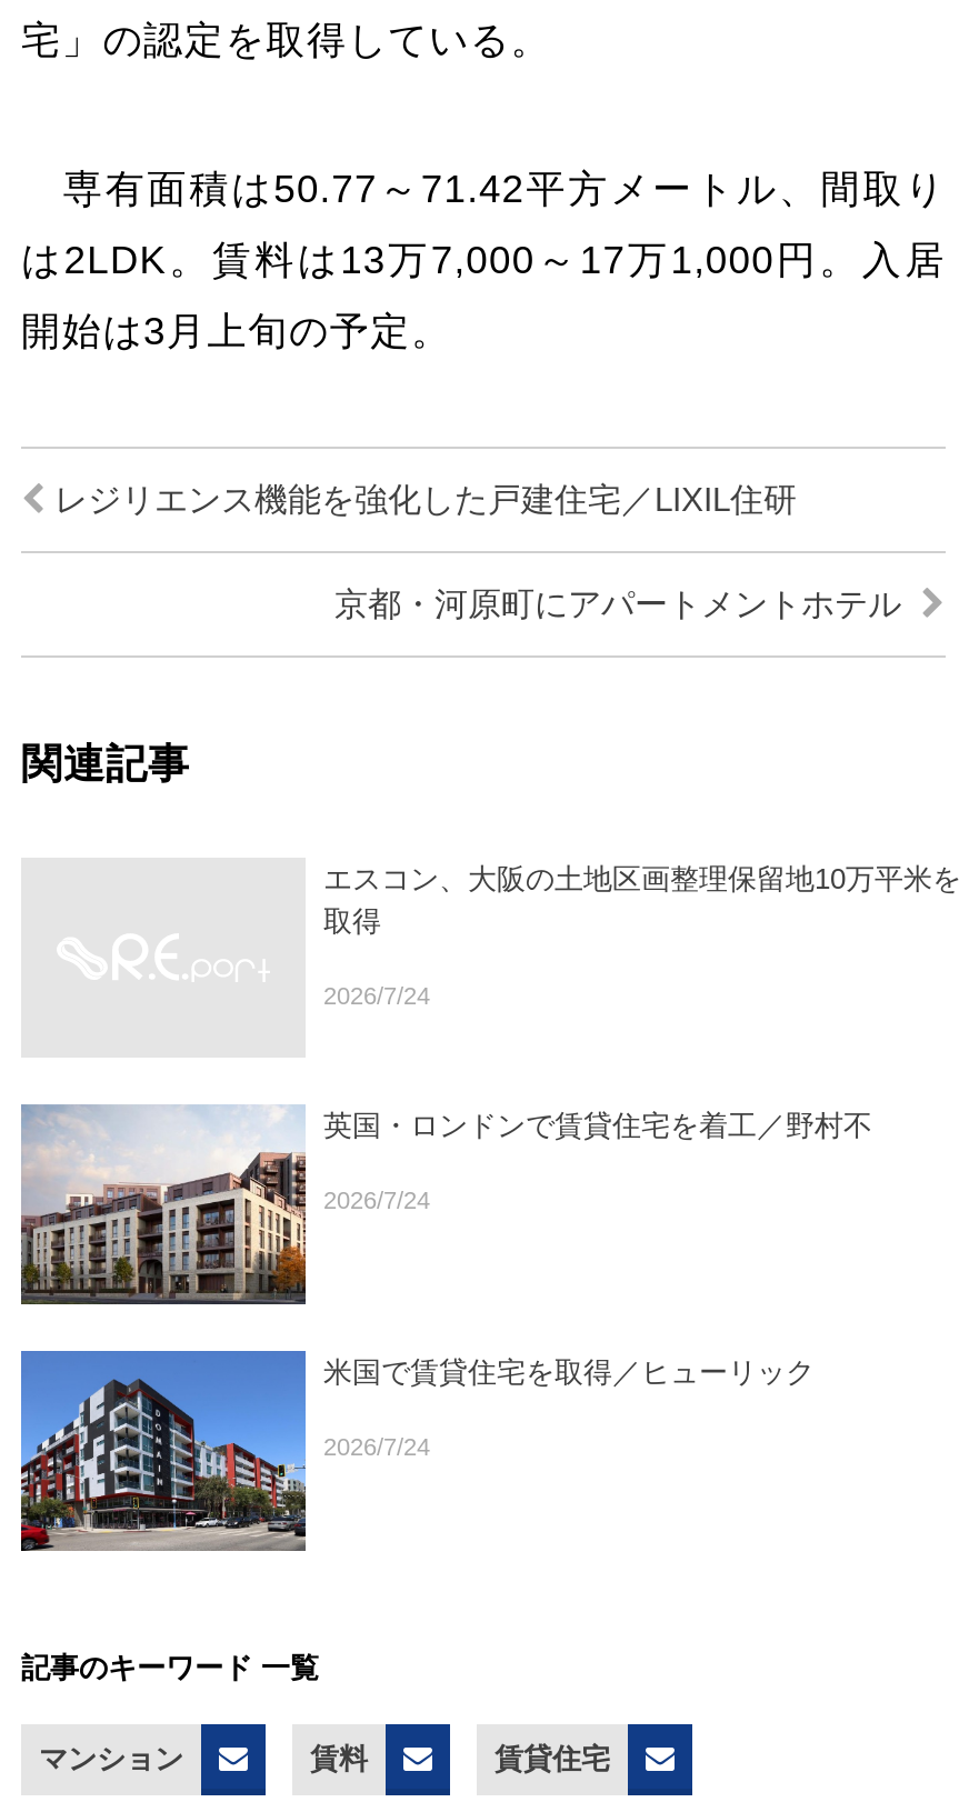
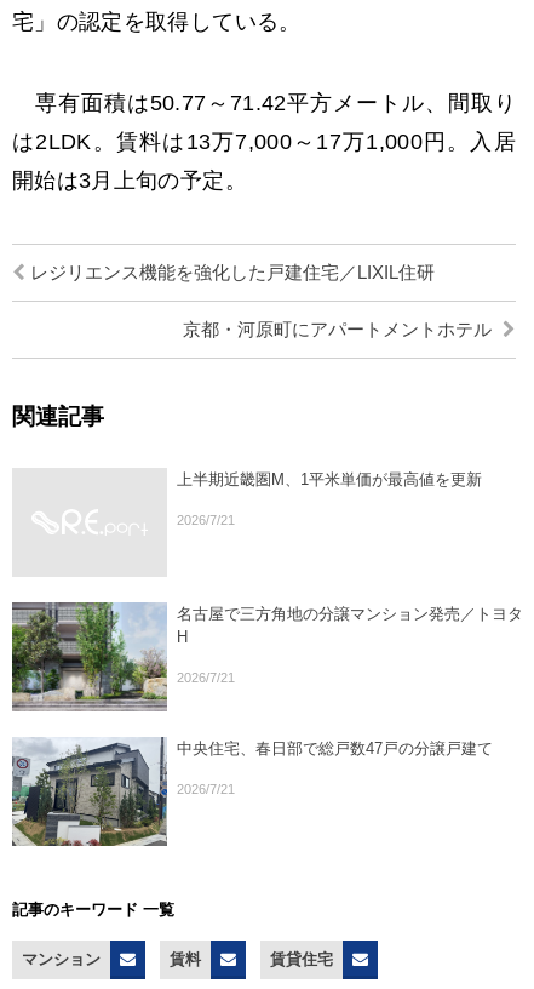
- エスコン、大阪の土地区画整理保留地10万平米を
- 取得
+ 上半期近畿圏M、1平米単価が最高値を更新

- 2026/7/24
+ 2026/7/21

- [image]
- 英国・ロンドンで賃貸住宅を着工／野村不
+ [image]
+ 名古屋で三方角地の分譲マンション発売／トヨタ
+ H

- 2026/7/24
+ 2026/7/21

- [image]
- 米国で賃貸住宅を取得／ヒューリック
+ [image]
+ 中央住宅、春日部で総戸数47戸の分譲戸建て

- 2026/7/24
+ 2026/7/21
